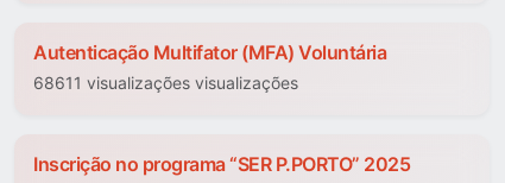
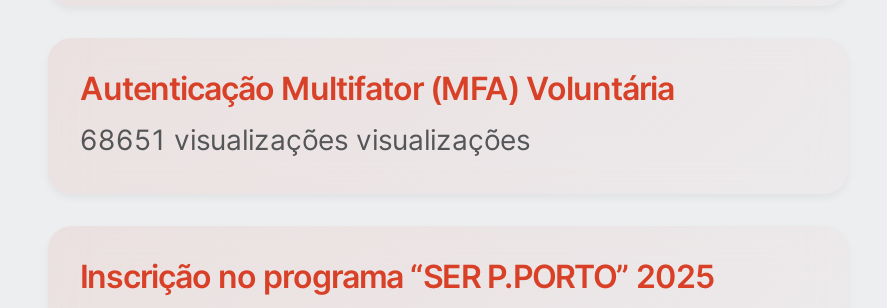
- 68611 visualizações visualizações
+ 68651 visualizações visualizações
